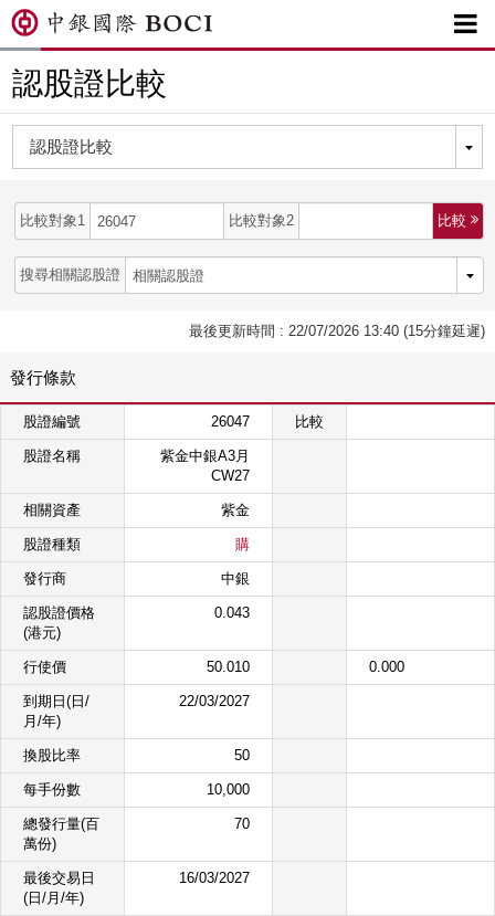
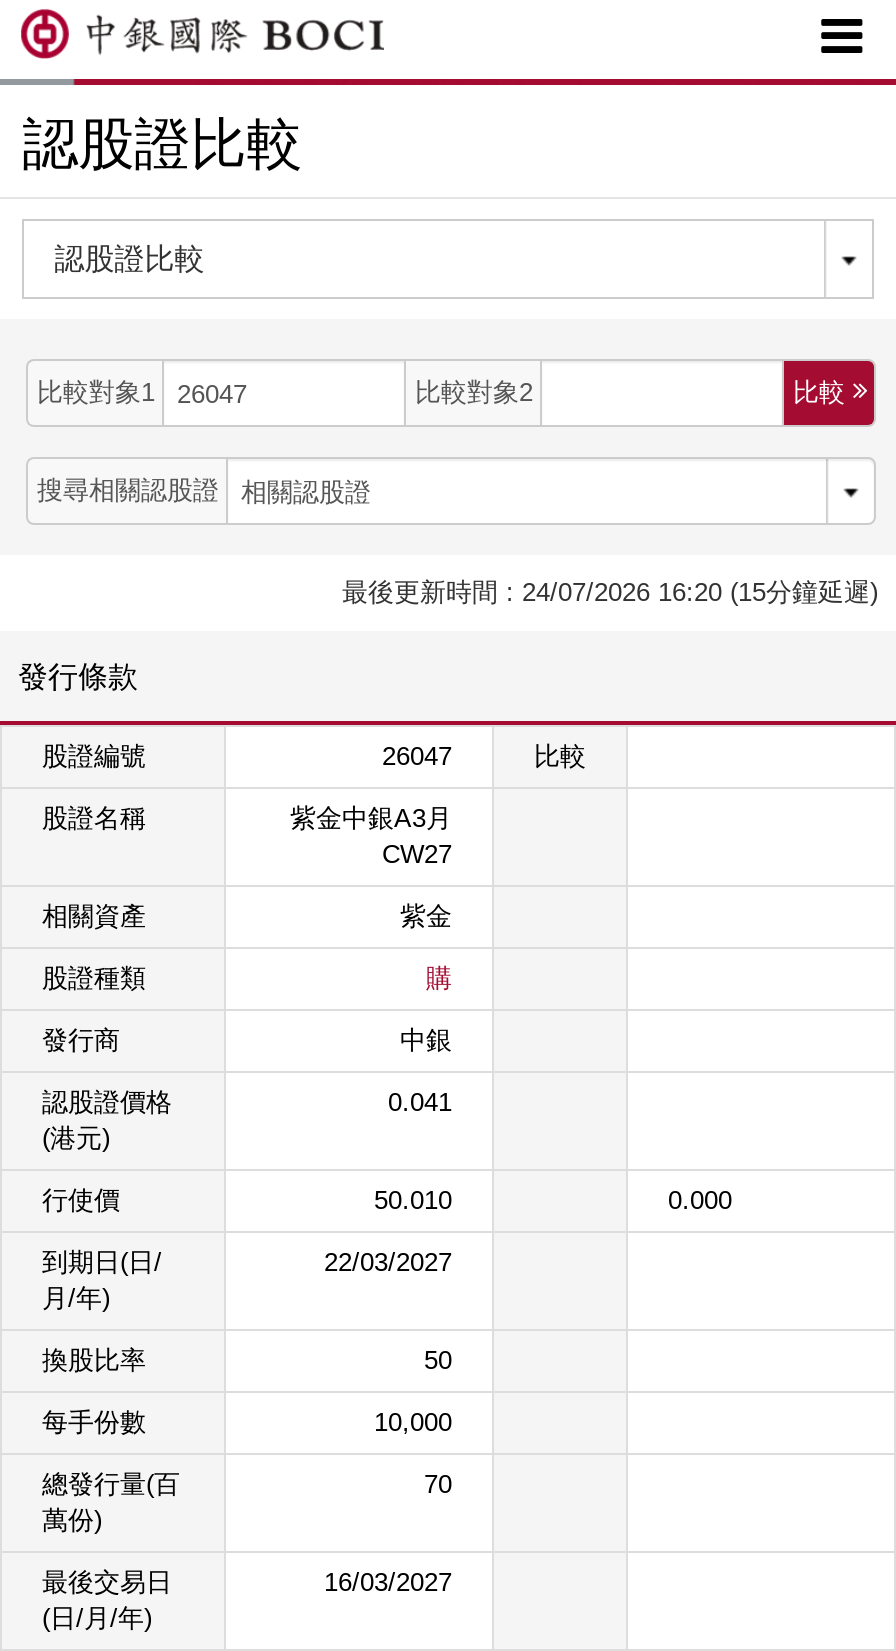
- 最後更新時間 : 22/07/2026 13:40 (15分鐘延遲)
+ 最後更新時間 : 24/07/2026 16:20 (15分鐘延遲)

- 0.043
+ 0.041
